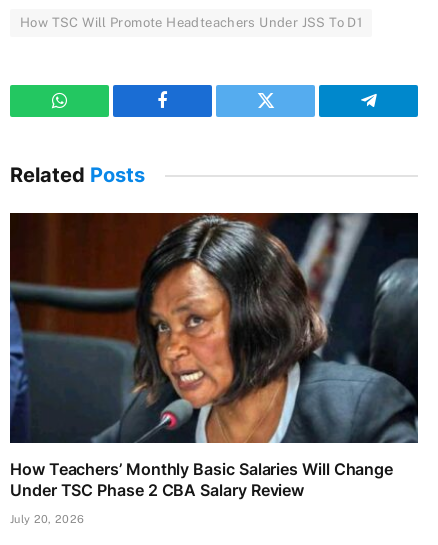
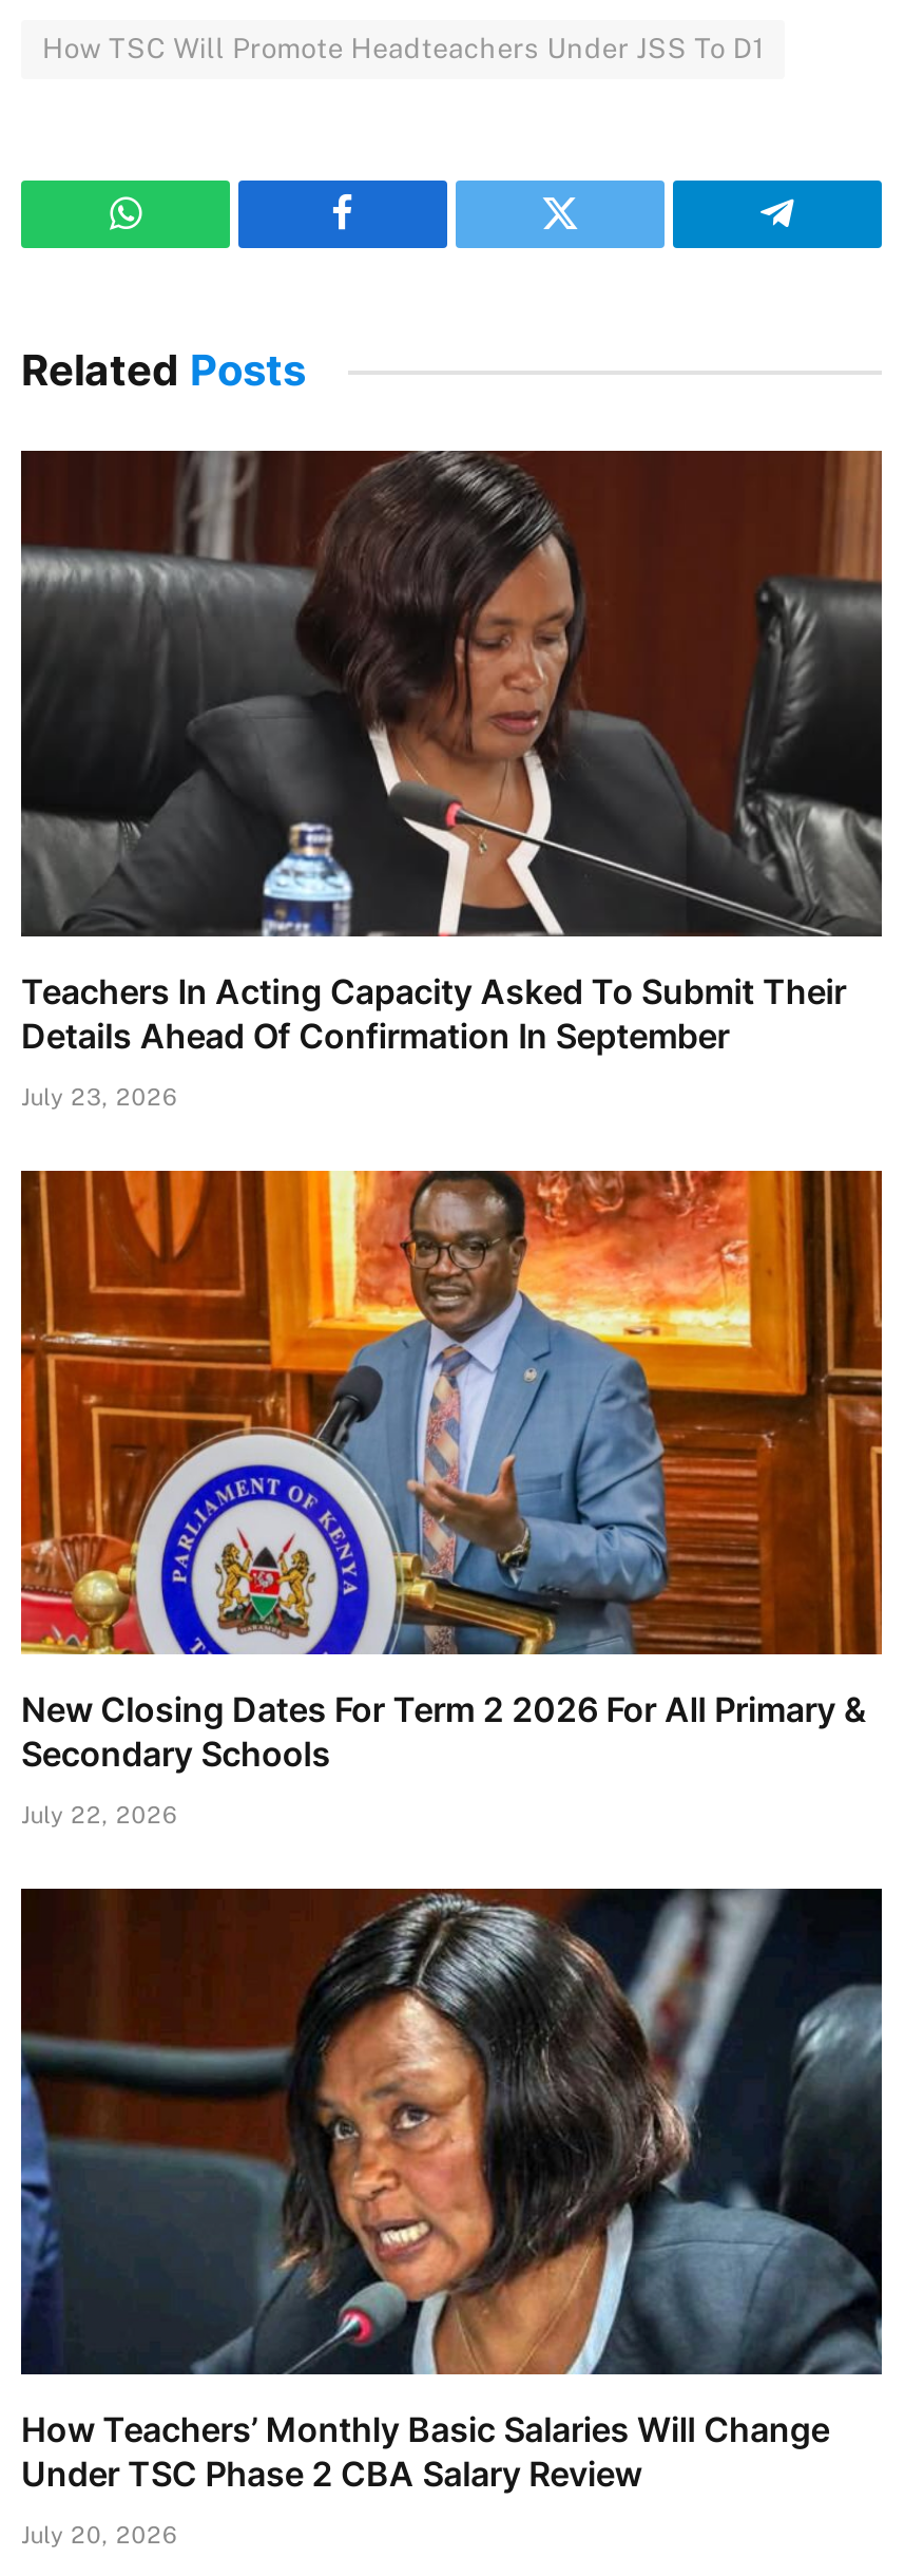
+ [image]
+ Teachers In Acting Capacity Asked To Submit Their
+ Details Ahead Of Confirmation In September
+ July 23, 2026

+ [image]
+ New Closing Dates For Term 2 2026 For All Primary &
+ Secondary Schools
+ July 22, 2026
